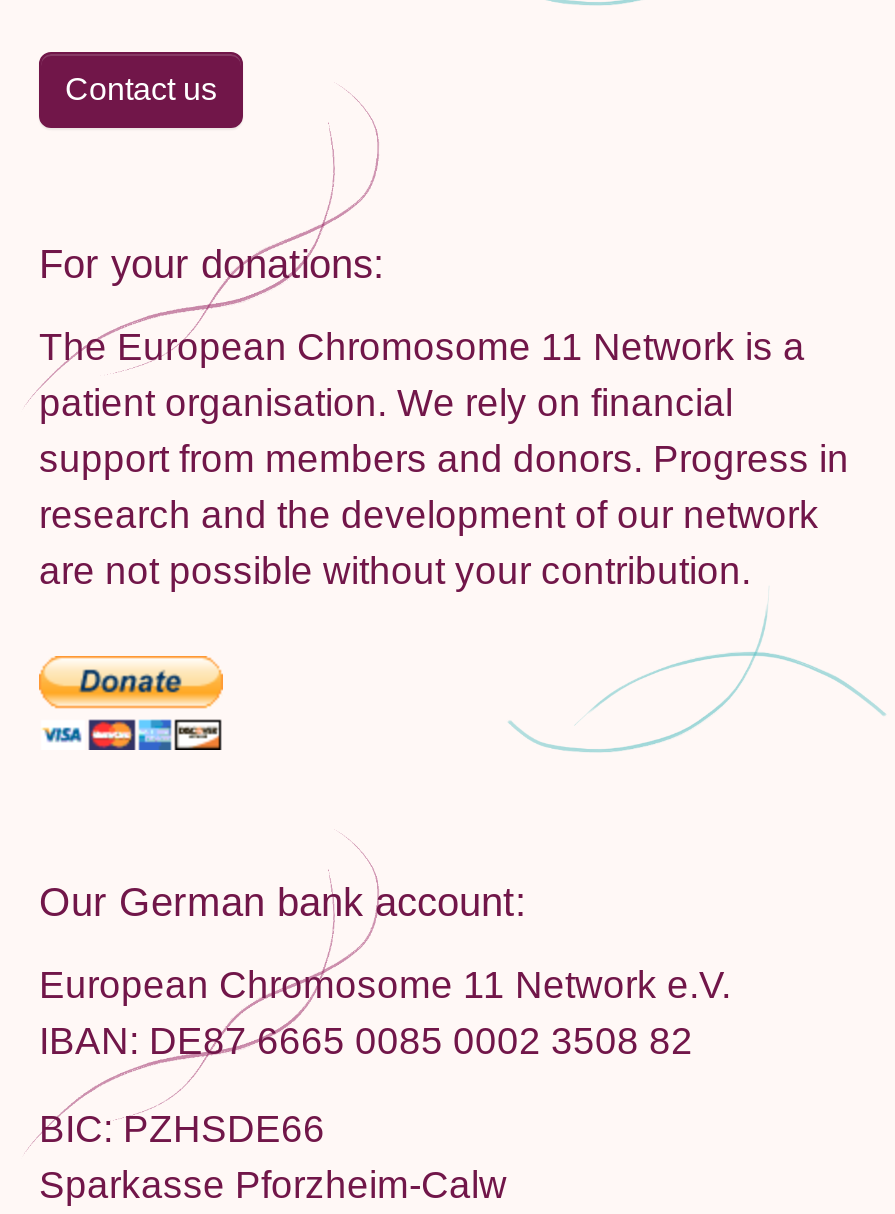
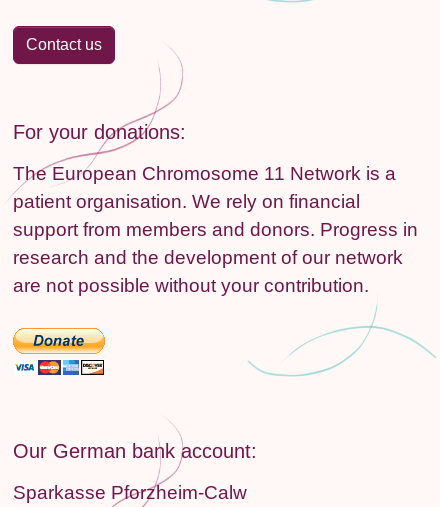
- European Chromosome 11 Network e.V.
- IBAN: DE87 6665 0085 0002 3508 82
- BIC: PZHSDE66
